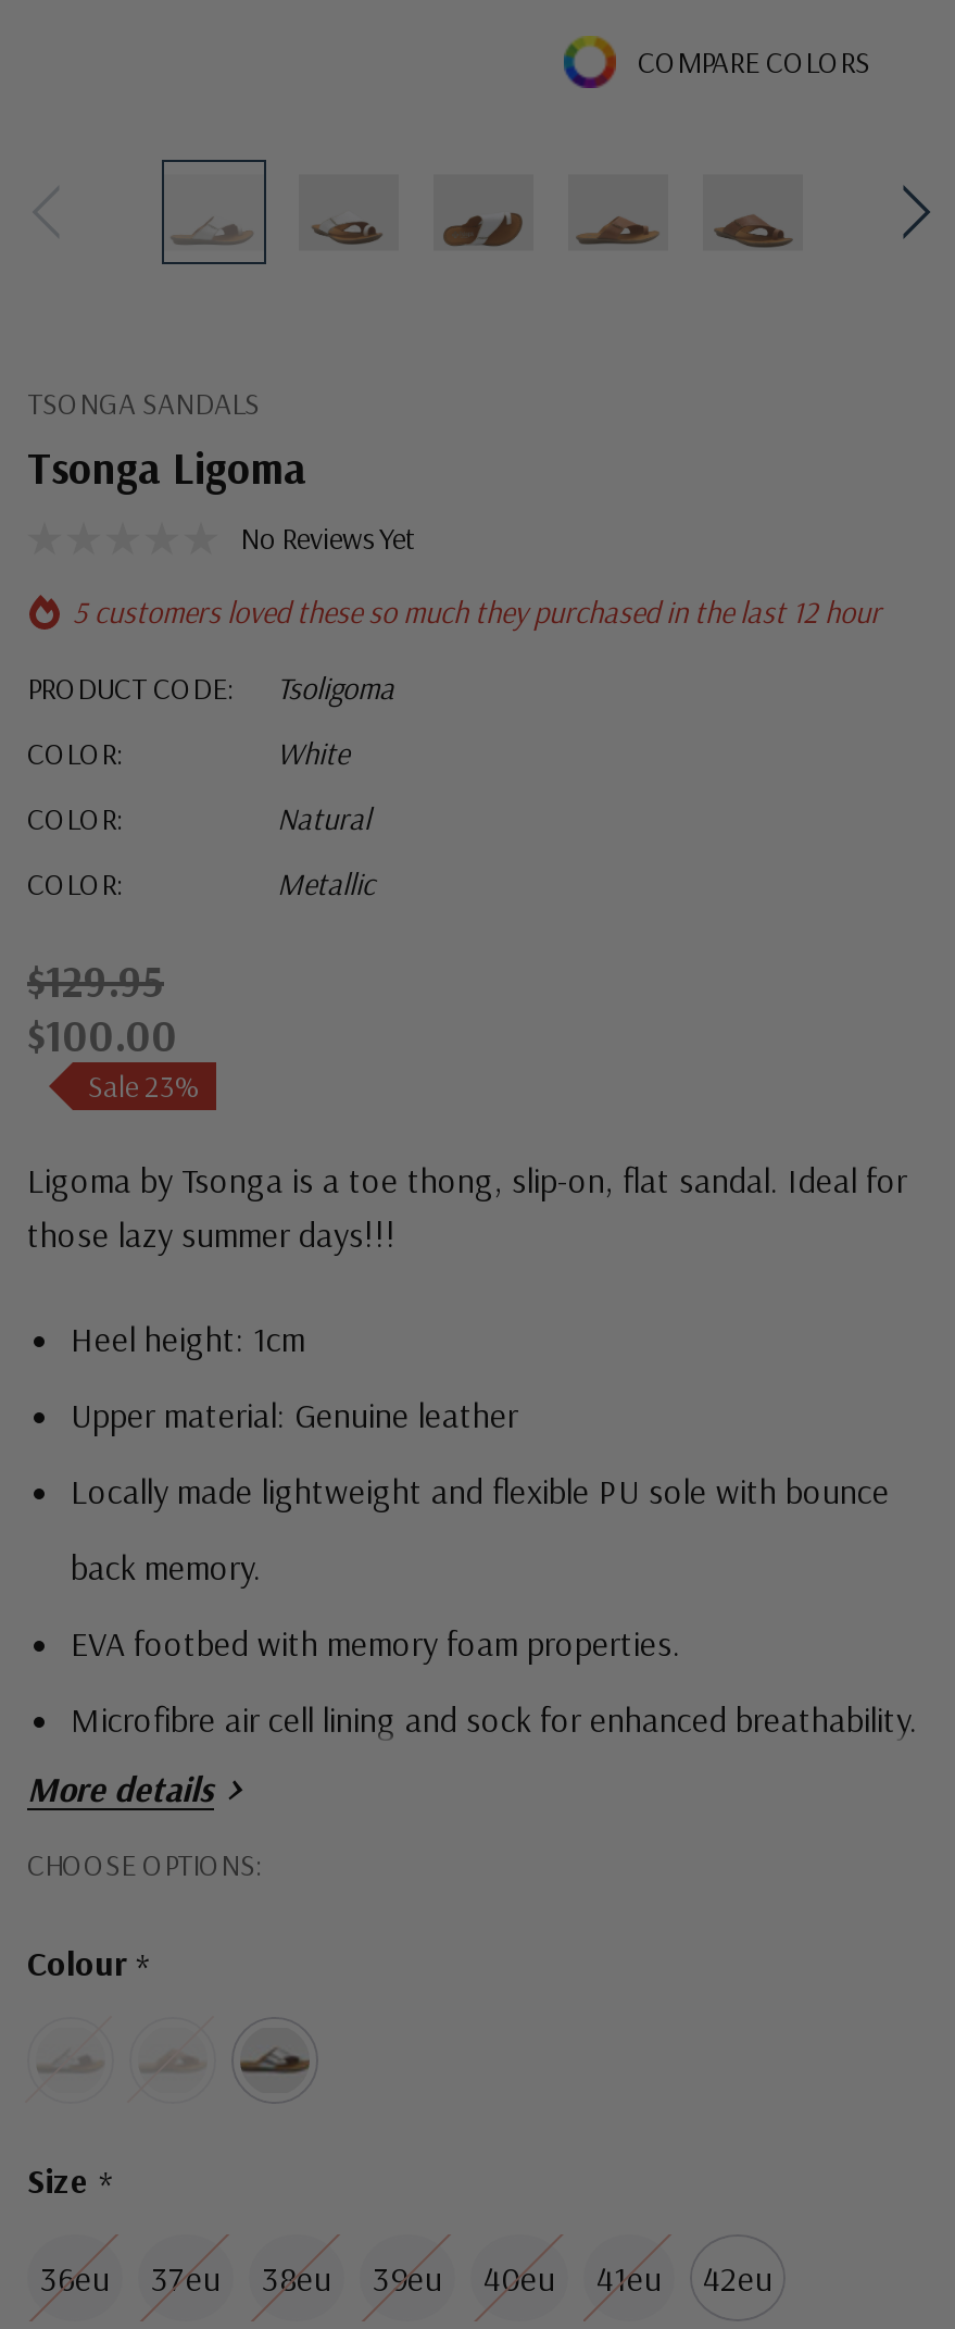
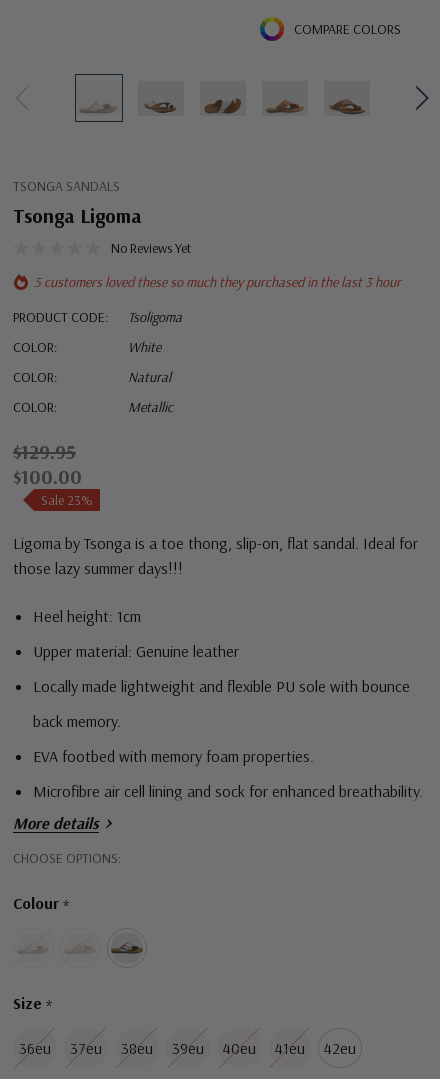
- 5 customers loved these so much they purchased in the last 12 hour
+ 5 customers loved these so much they purchased in the last 3 hour
